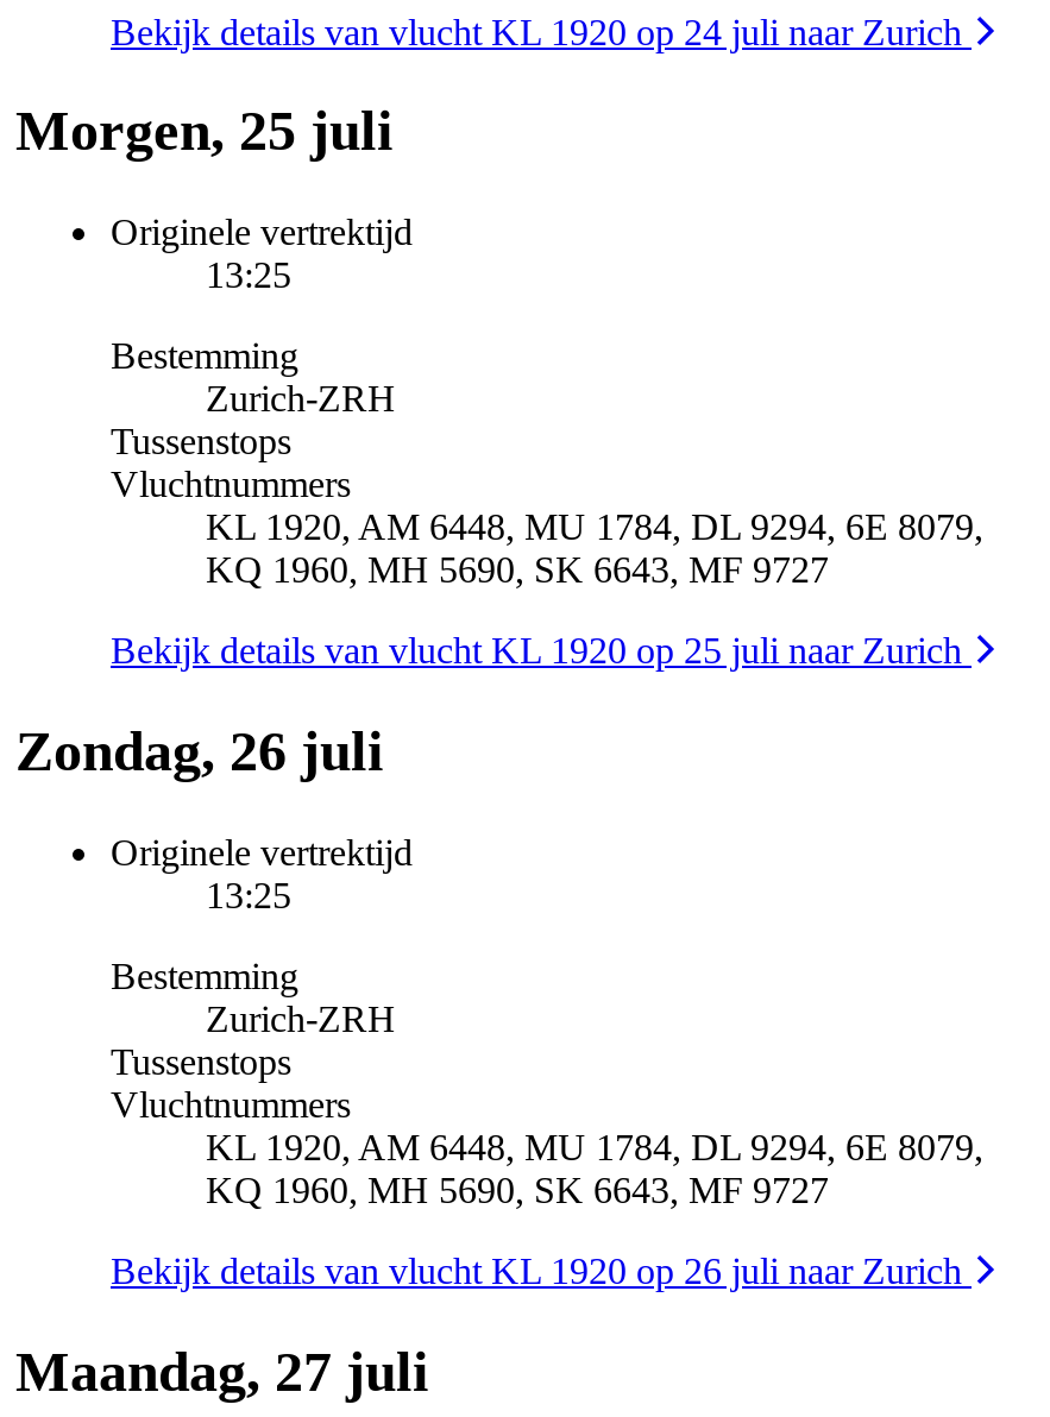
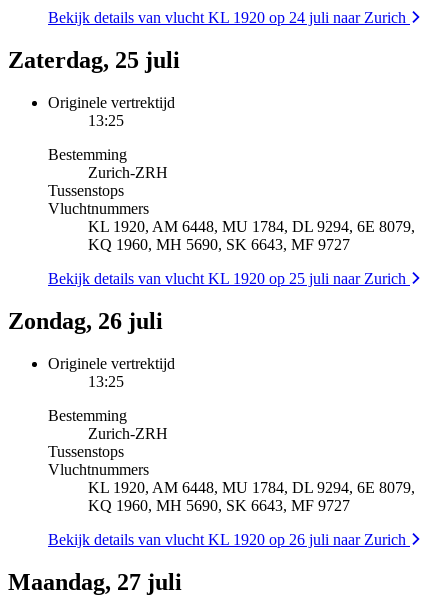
- Morgen, 25 juli
+ Zaterdag, 25 juli
